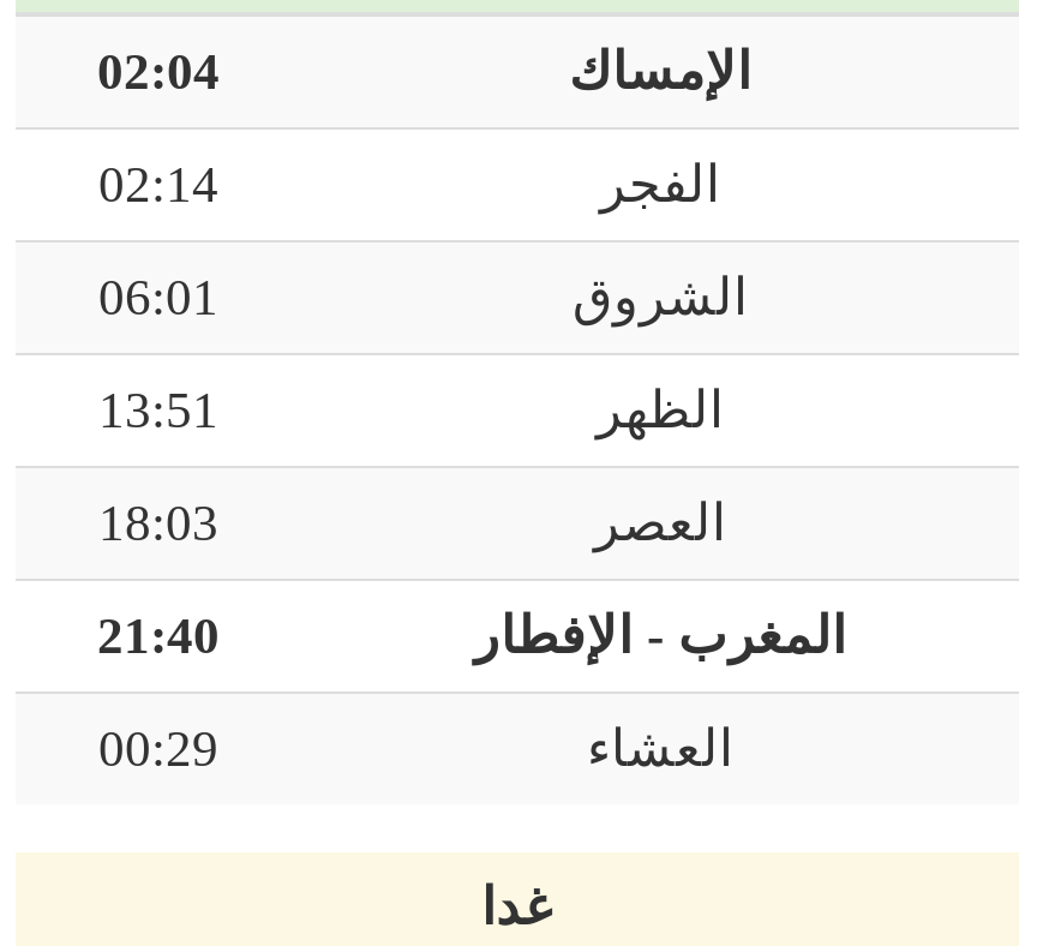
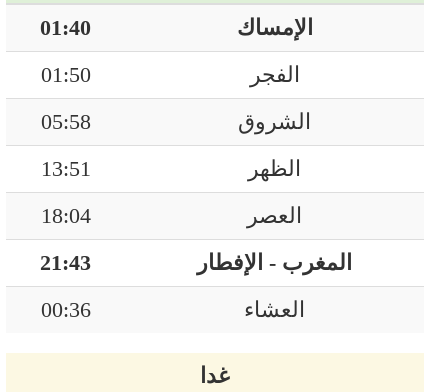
- 02:04
+ 01:40

- 02:14
+ 01:50

- 06:01
+ 05:58

- 18:03
+ 18:04

- 21:40
+ 21:43

- 00:29
+ 00:36
